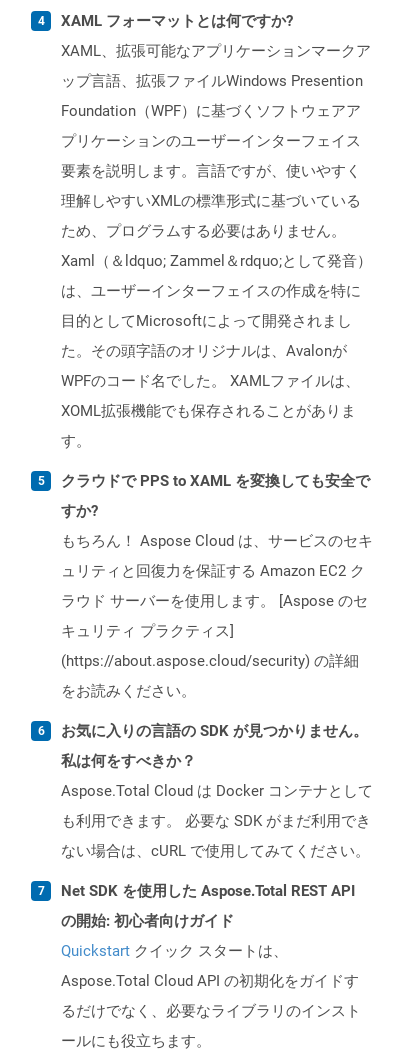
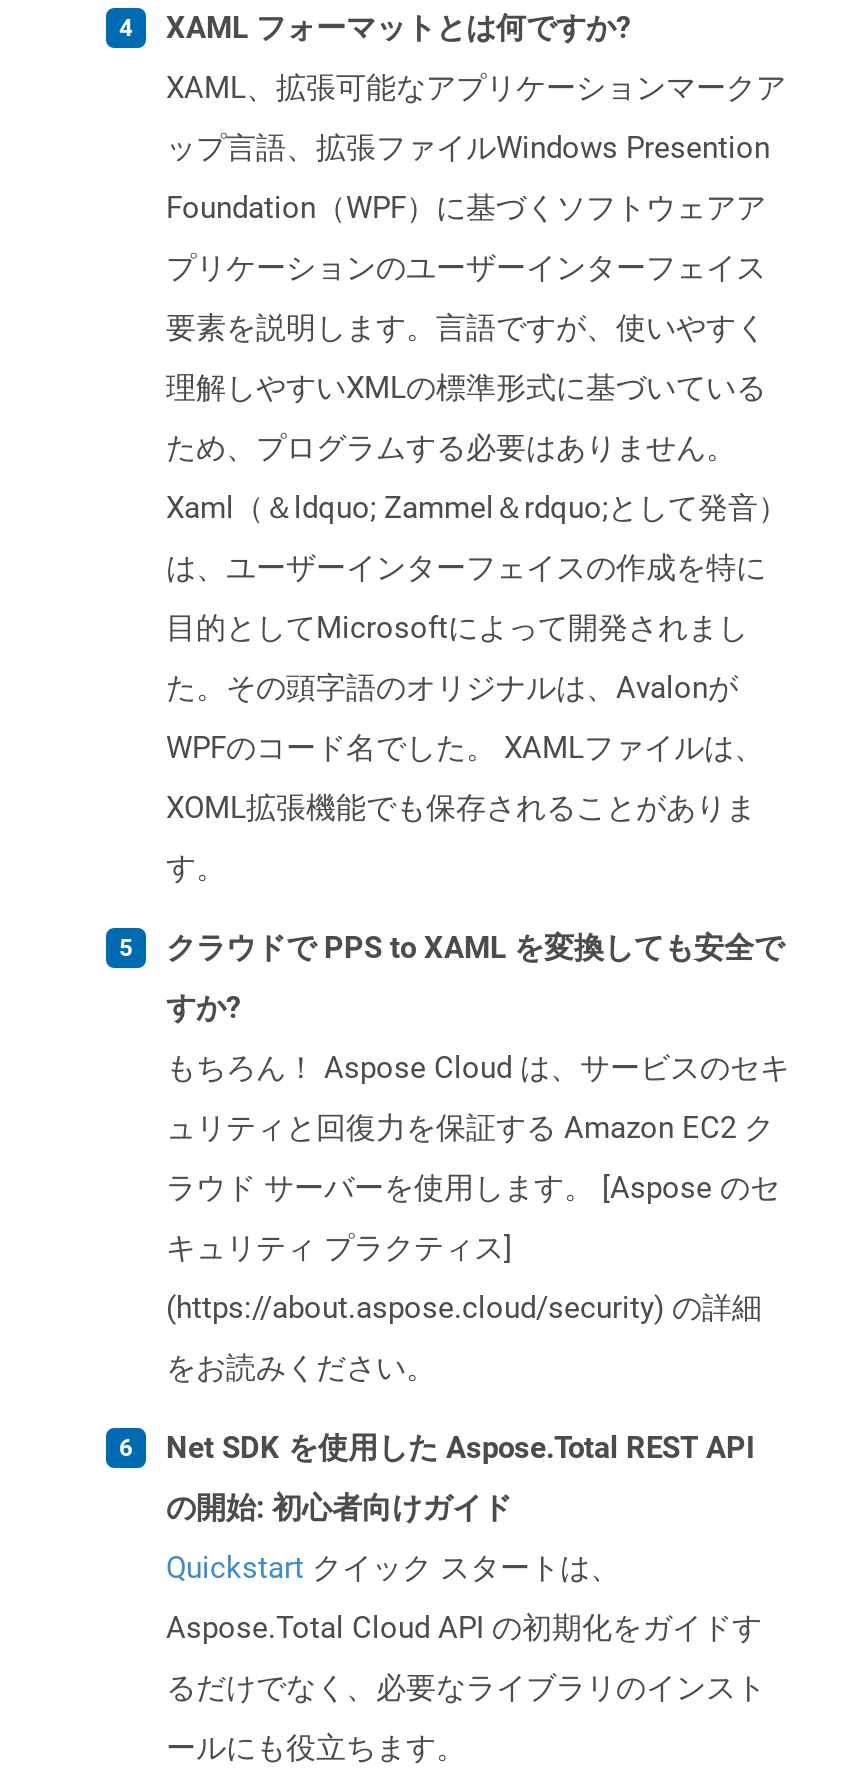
- お気に入りの言語の SDK が見つかりません。
- 私は何をすべきか？
- Aspose.Total Cloud は Docker コンテナとして
- も利用できます。 必要な SDK がまだ利用でき
- ない場合は、cURL で使用してみてください。
